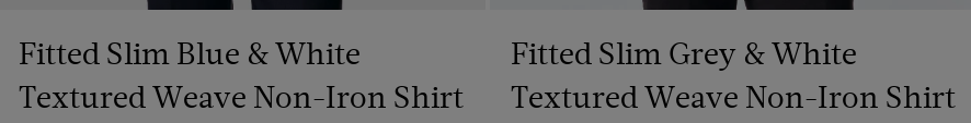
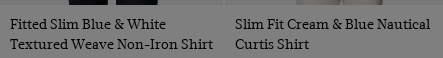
- Fitted Slim Grey & White
- Textured Weave Non-Iron Shirt
+ Slim Fit Cream & Blue Nautical
+ Curtis Shirt
